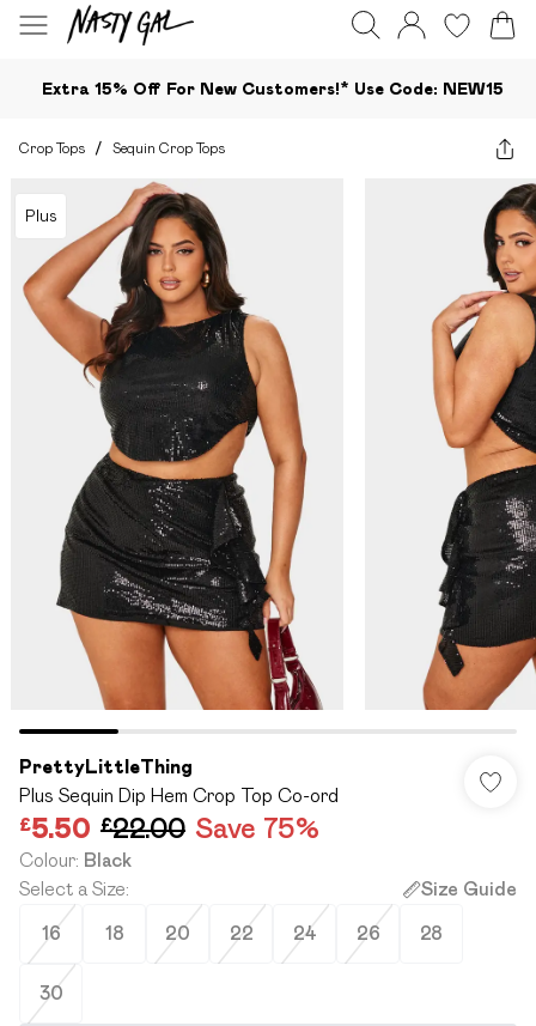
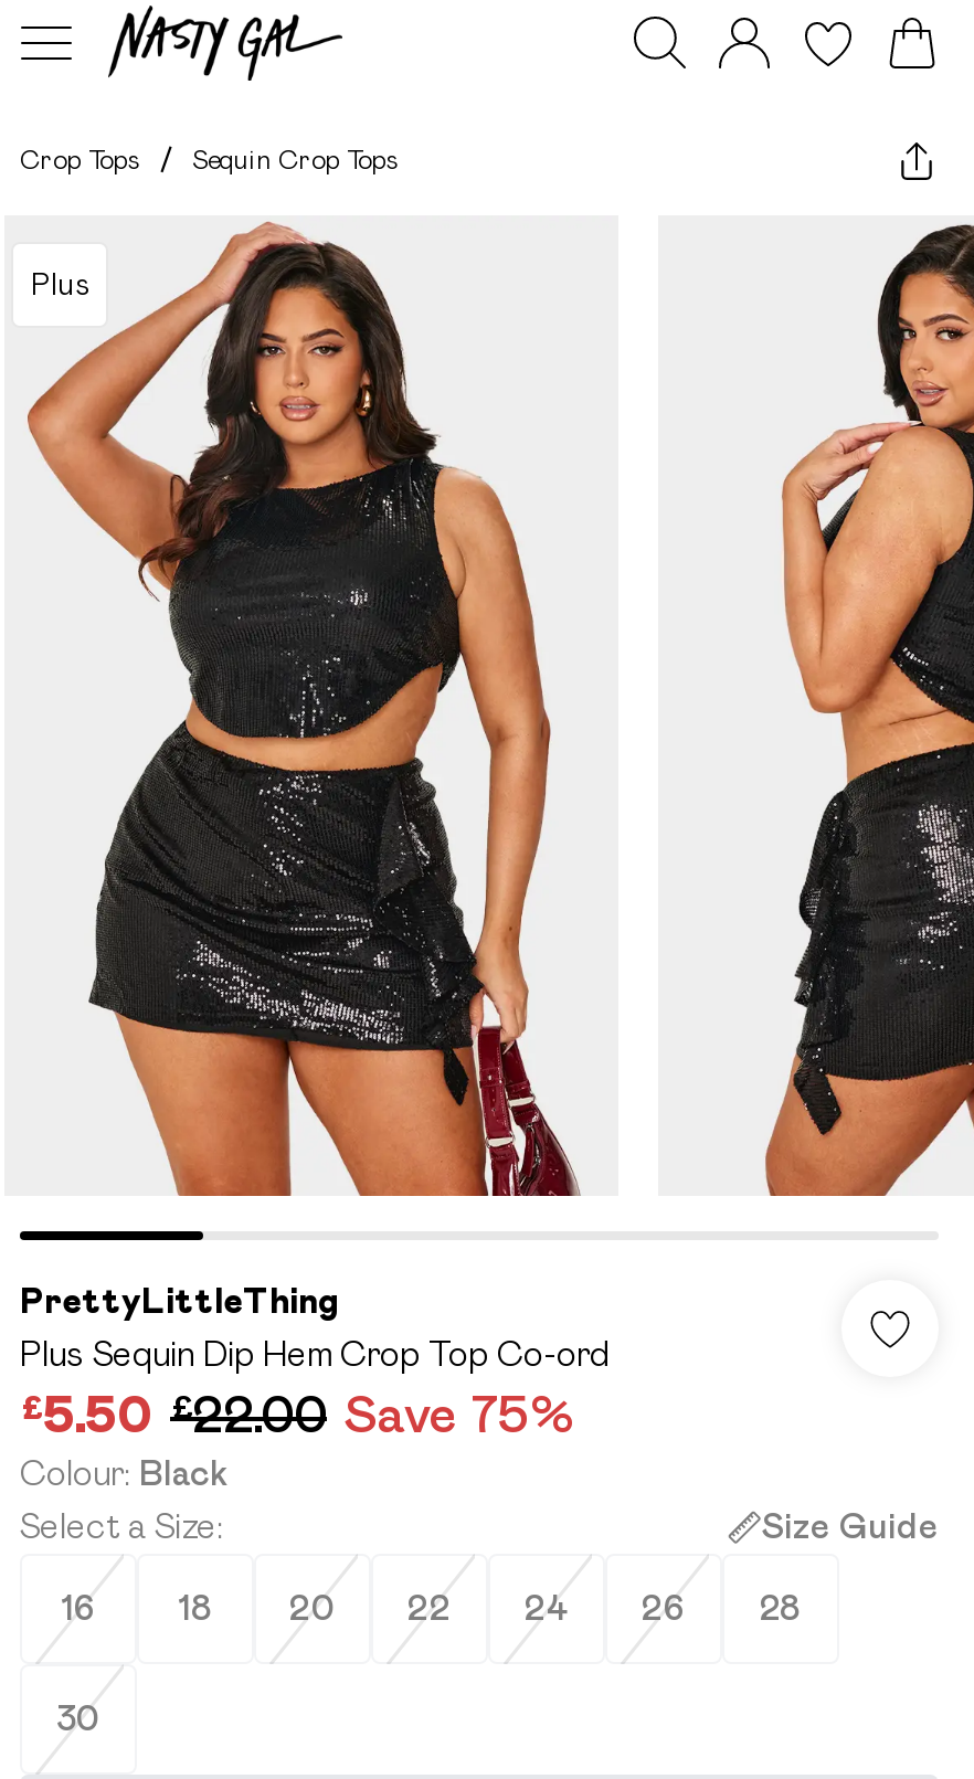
- Extra 15% Off For New Customers!* Use Code: NEW15
